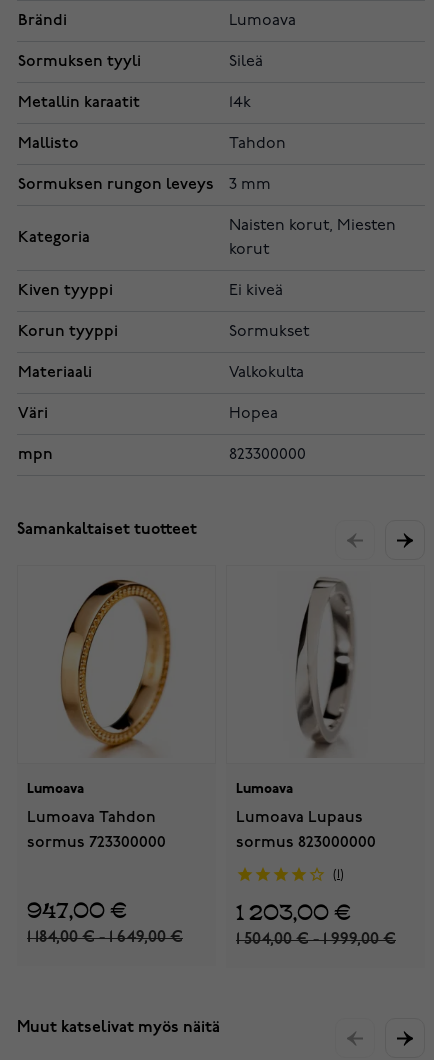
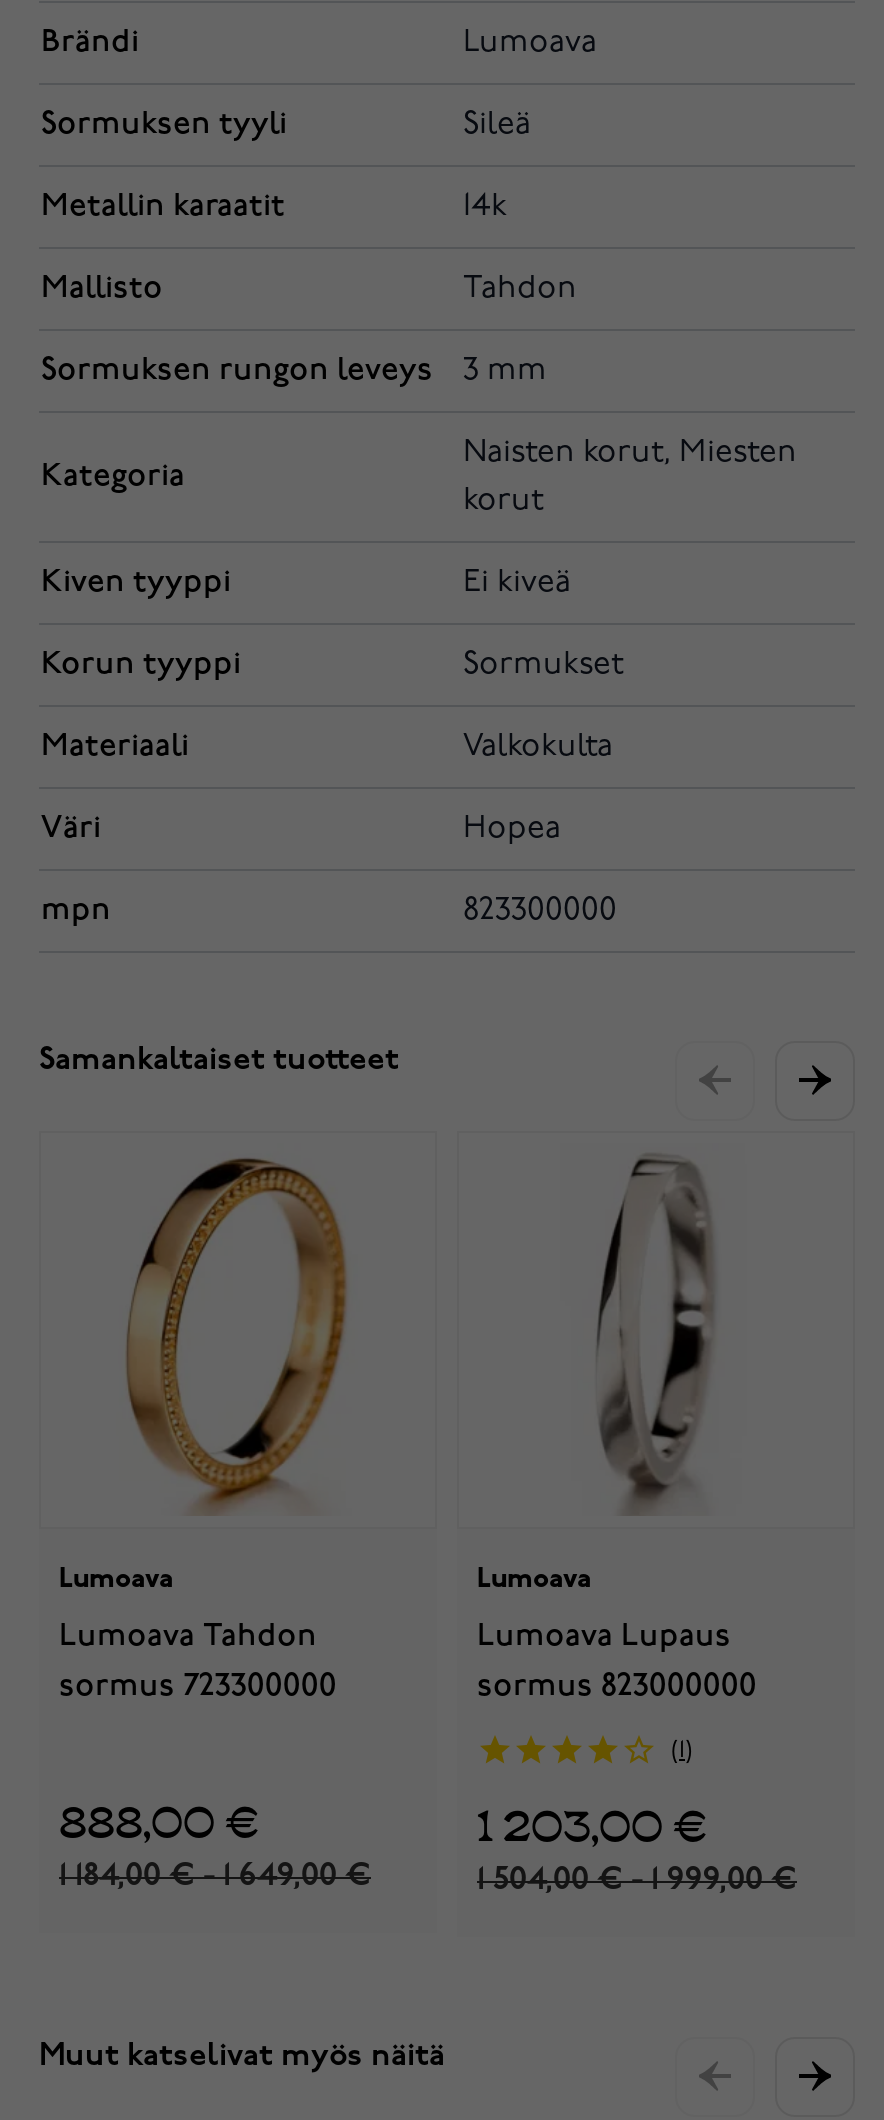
- 947,00 €
+ 888,00 €
